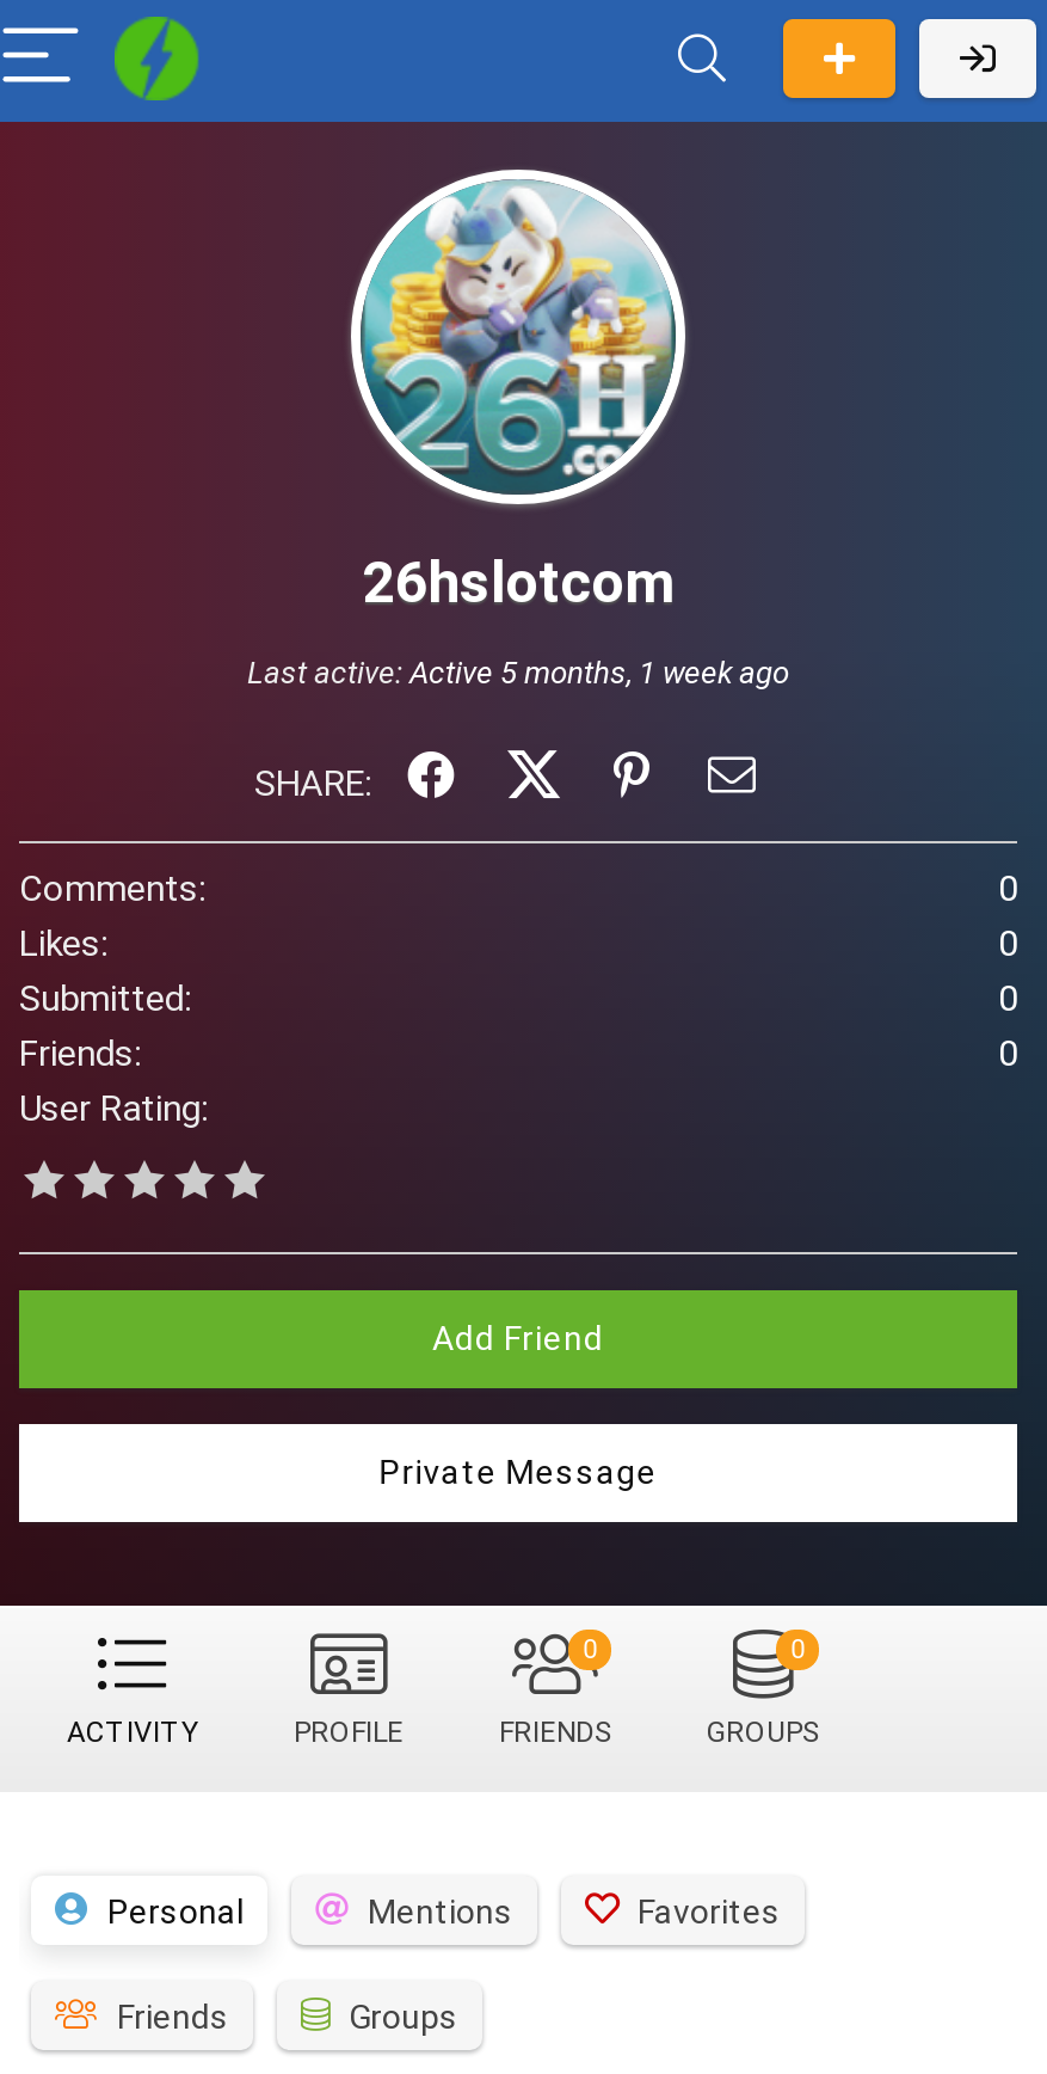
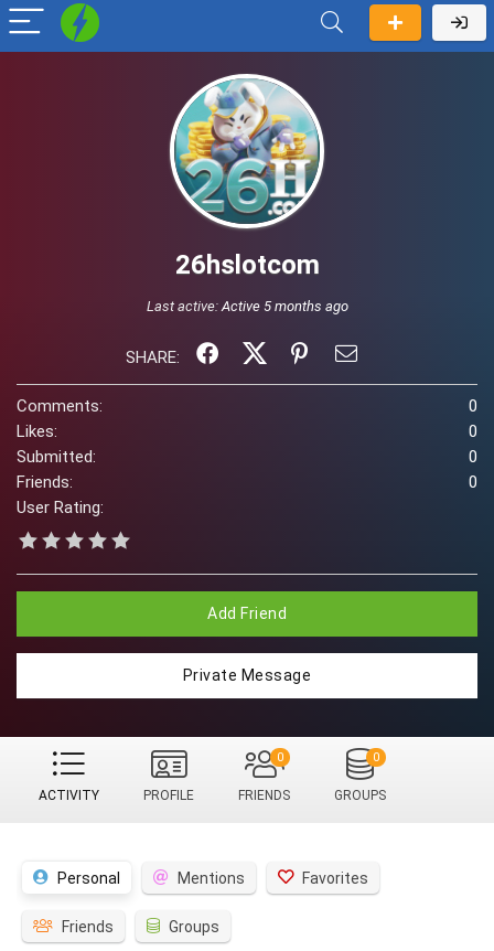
- Last active: Active 5 months, 1 week ago
+ Last active: Active 5 months ago
